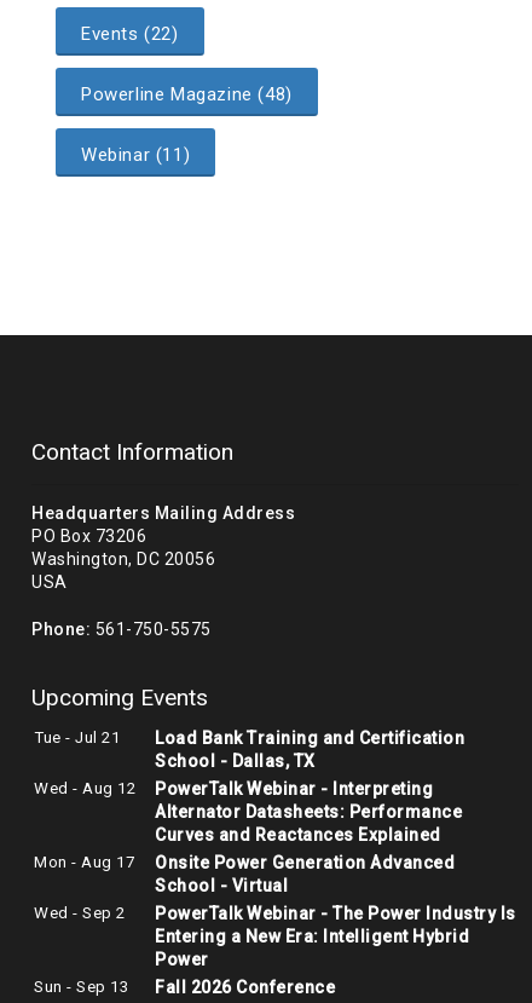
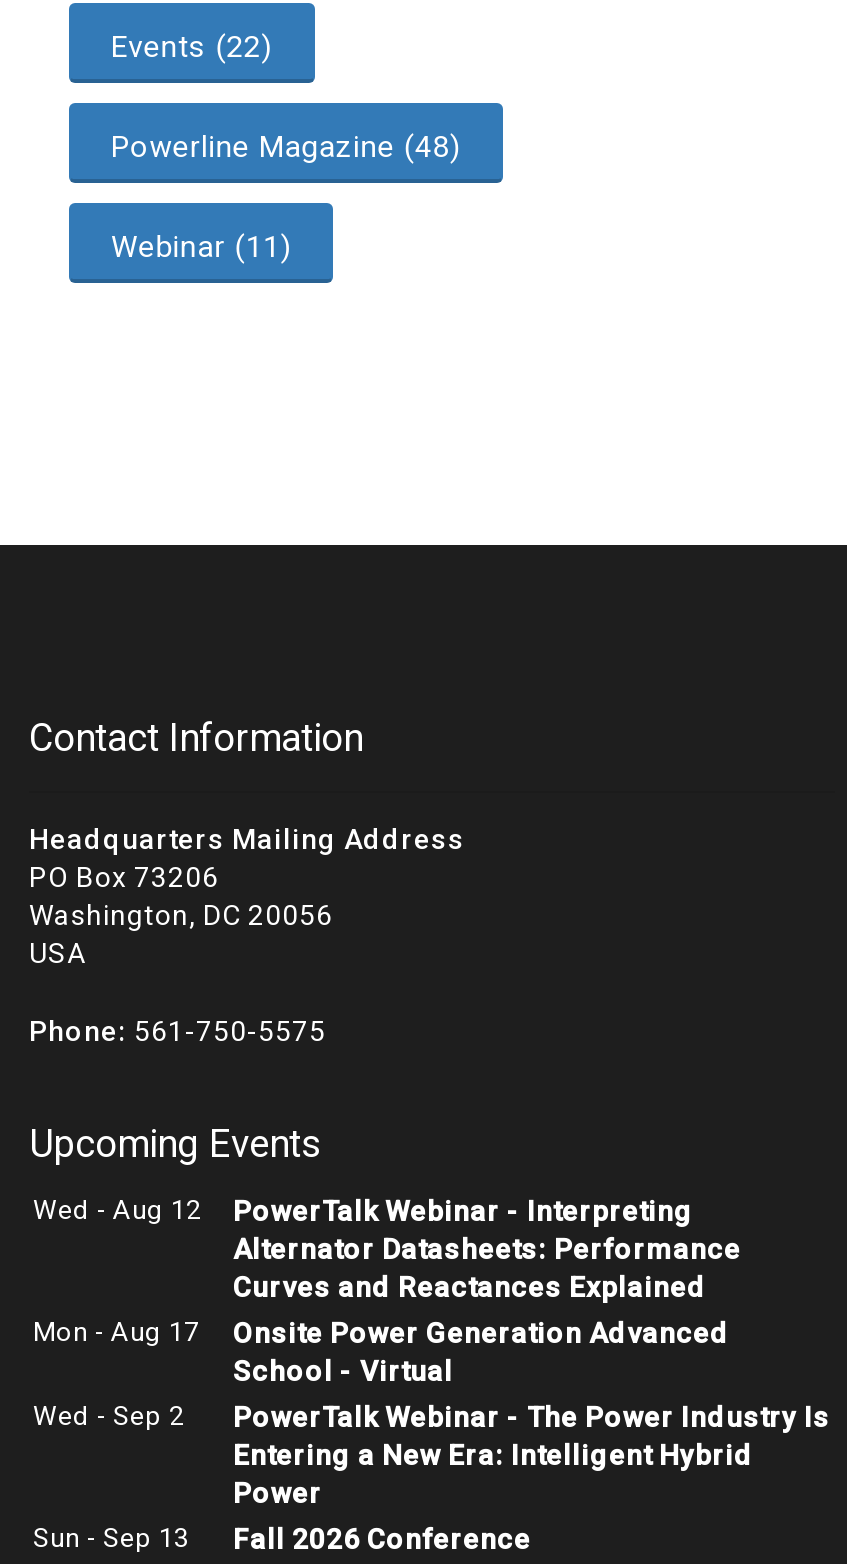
- Tue - Jul 21
- Load Bank Training and Certification
- School - Dallas, TX
